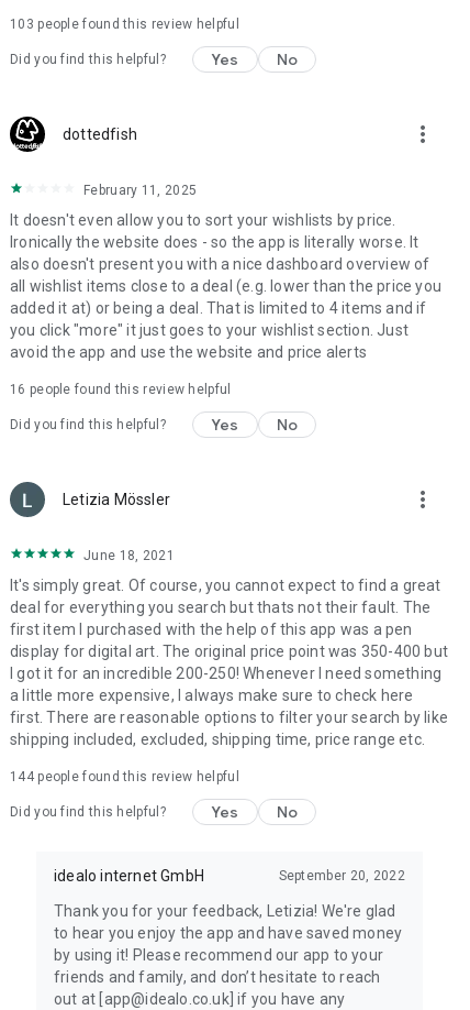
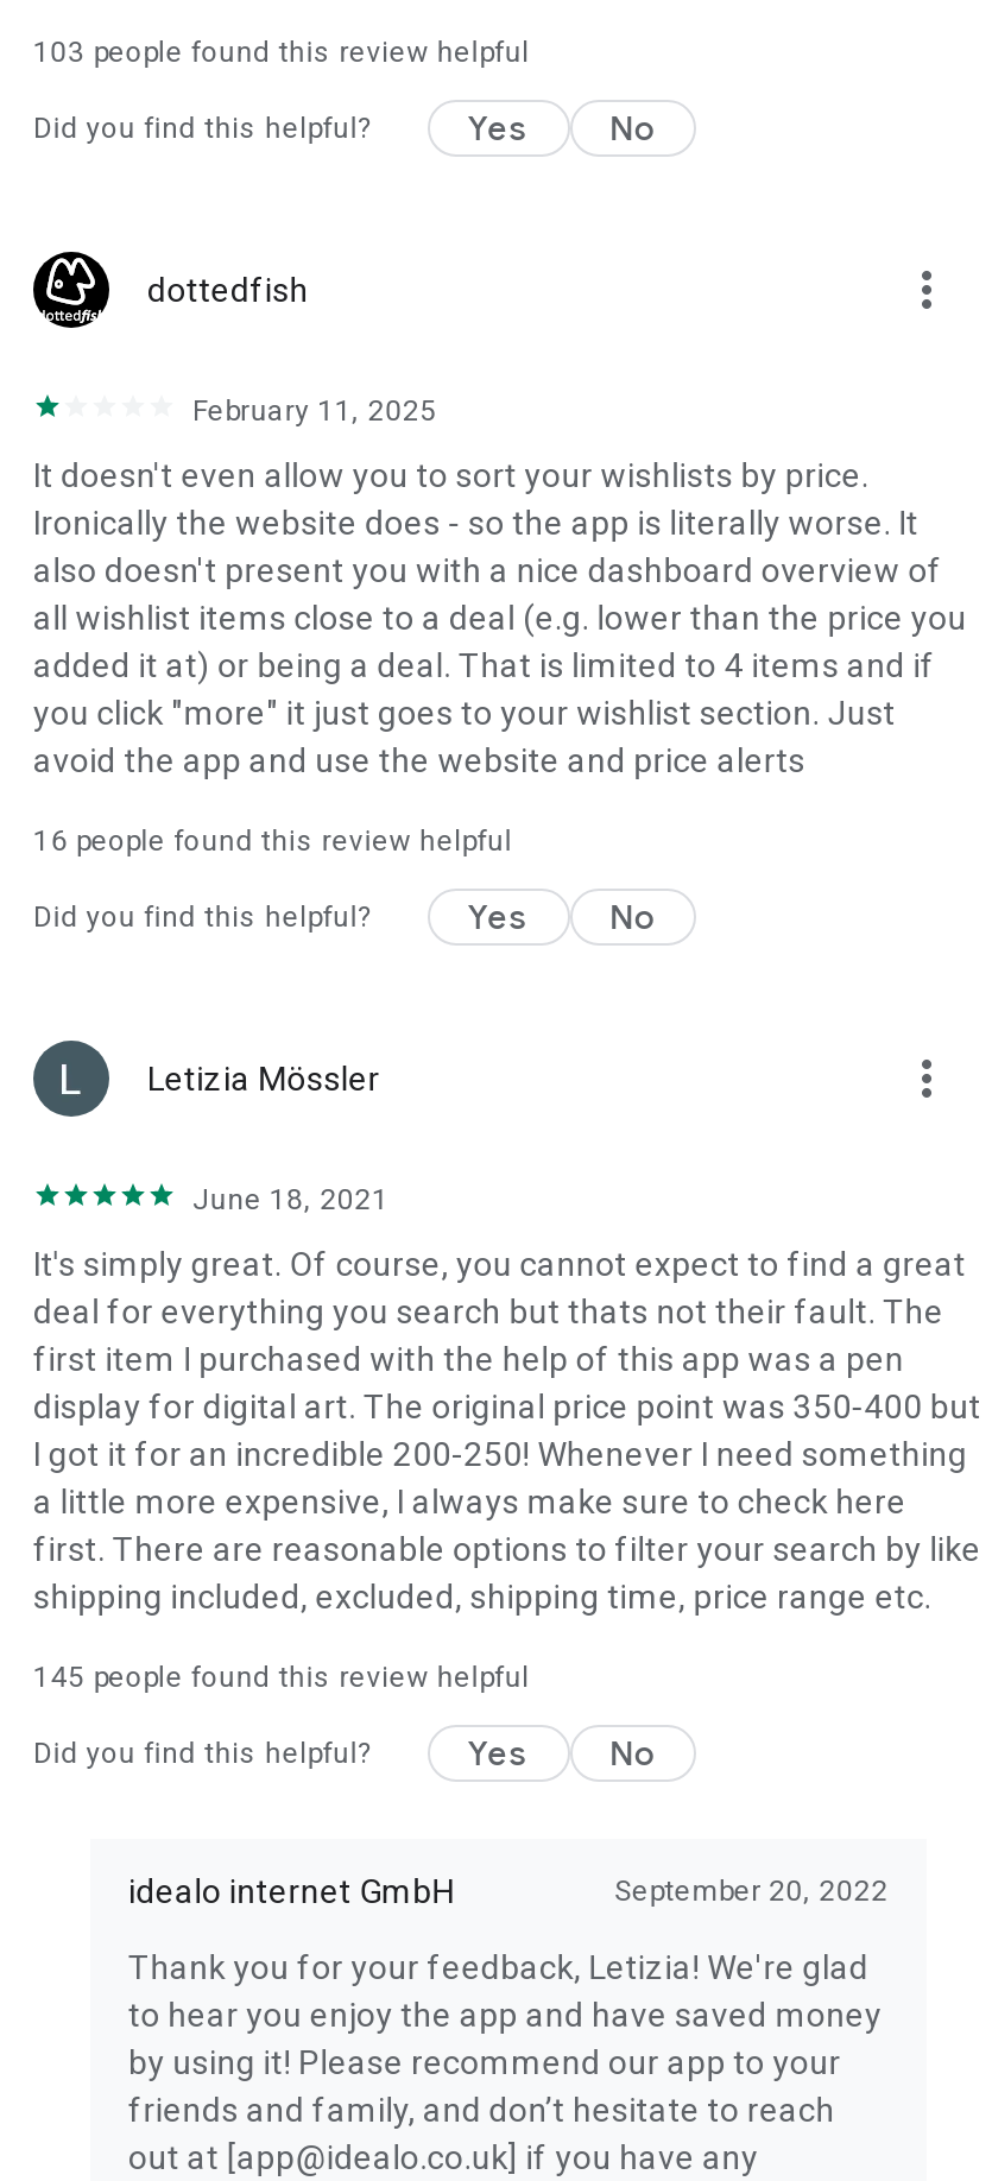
- 144 people found this review helpful
+ 145 people found this review helpful
